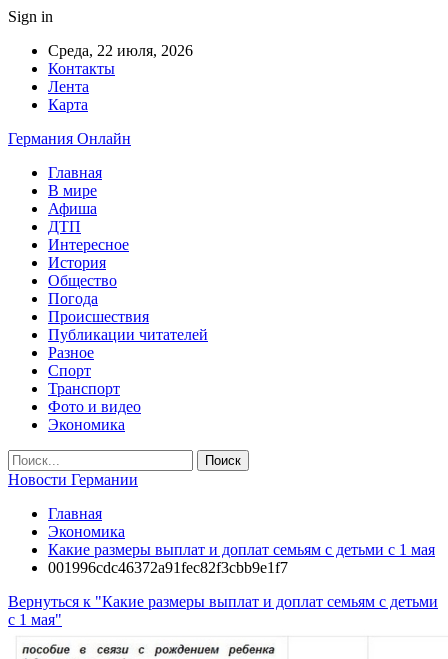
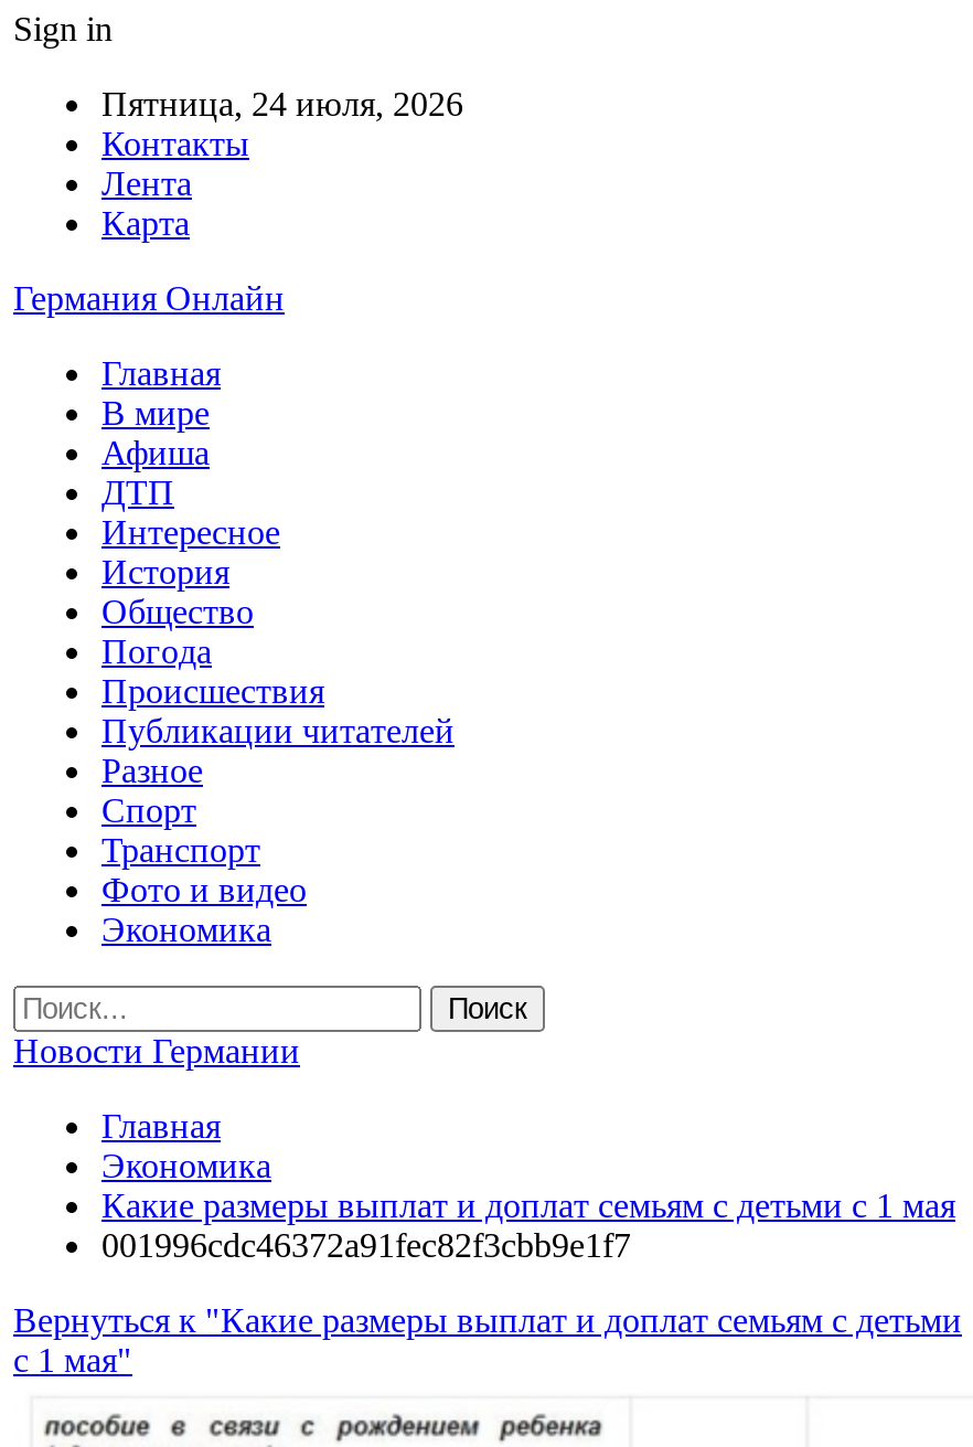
- Среда, 22 июля, 2026
+ Пятница, 24 июля, 2026
